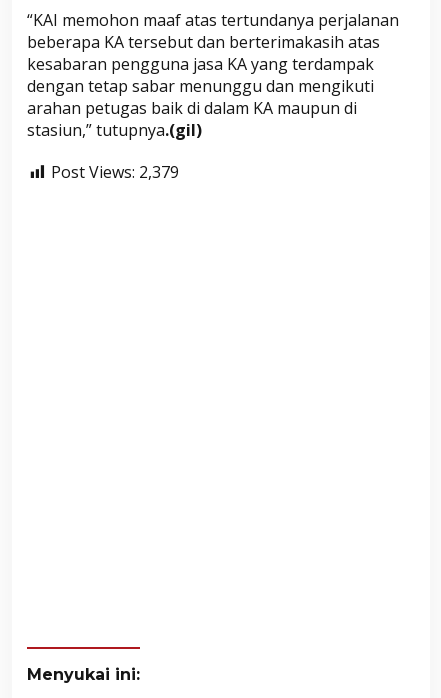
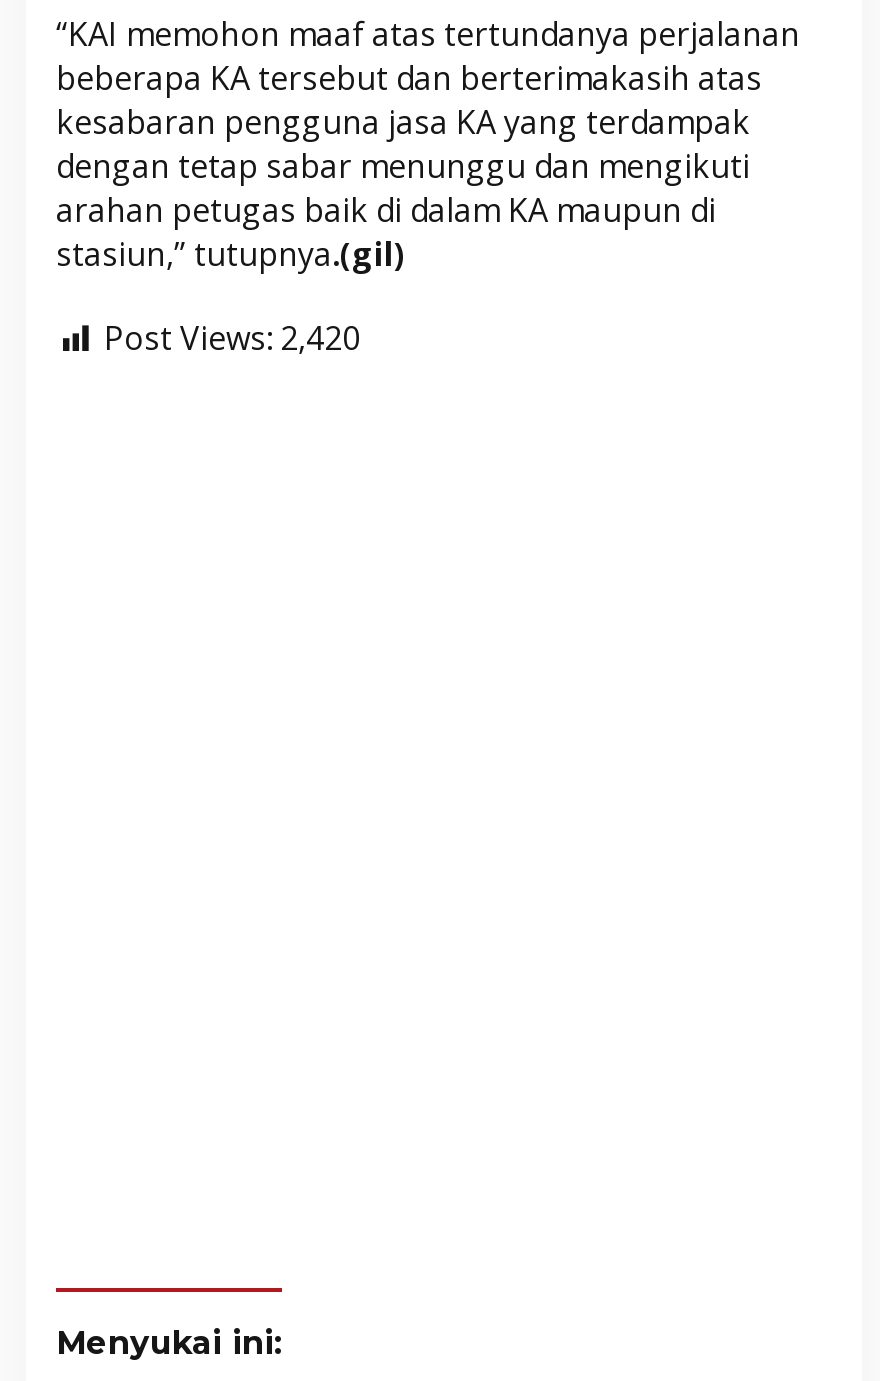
- Post Views: 2,379
+ Post Views: 2,420
